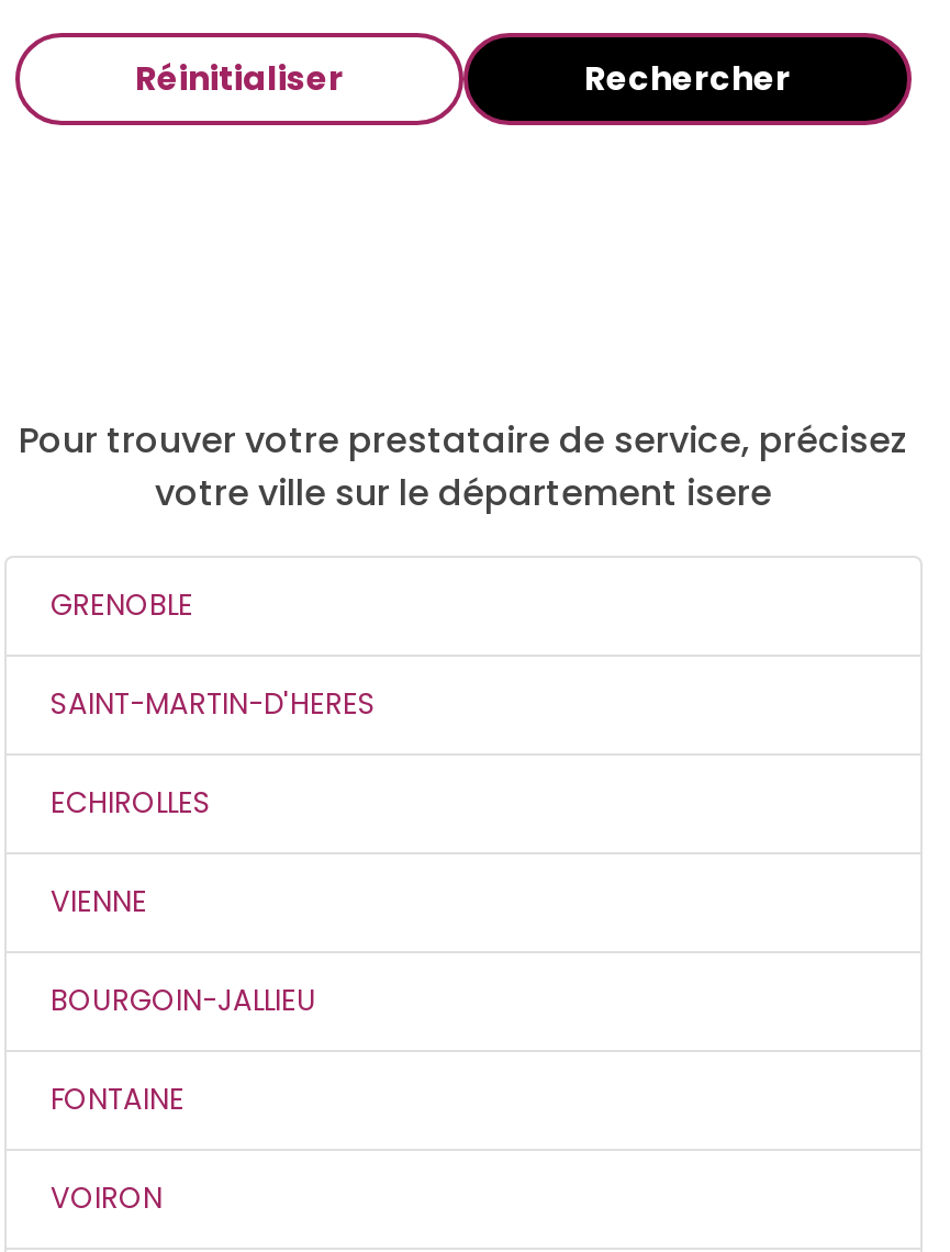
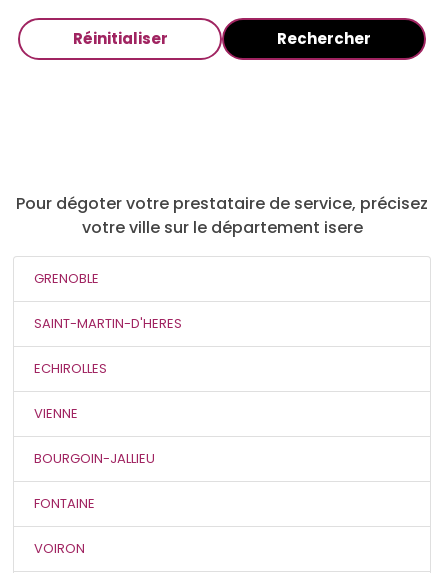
- Pour trouver votre prestataire de service, précisez
+ Pour dégoter votre prestataire de service, précisez
